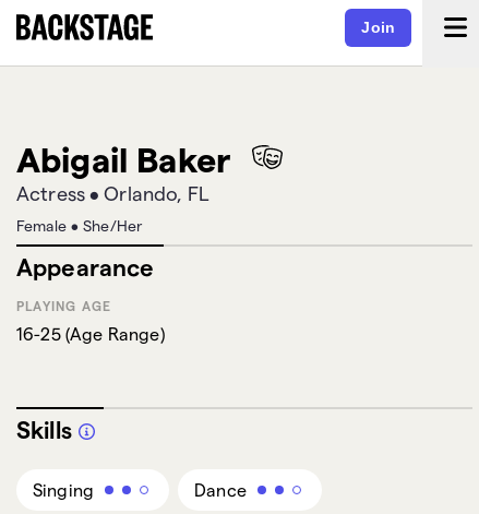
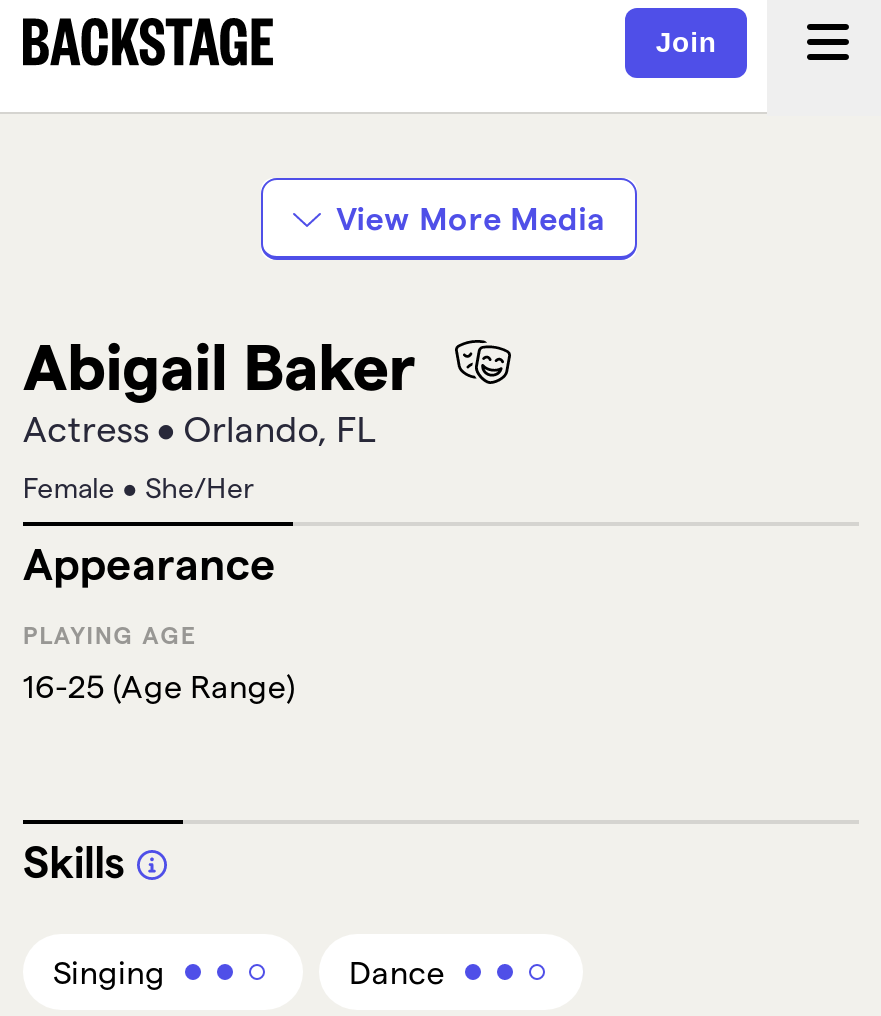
+ View More Media
